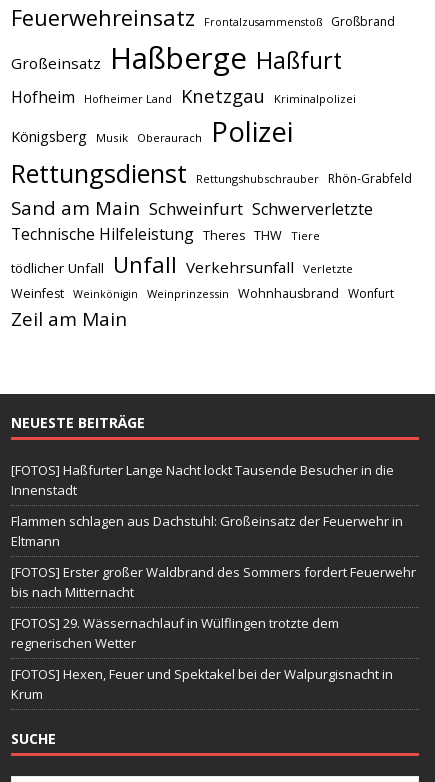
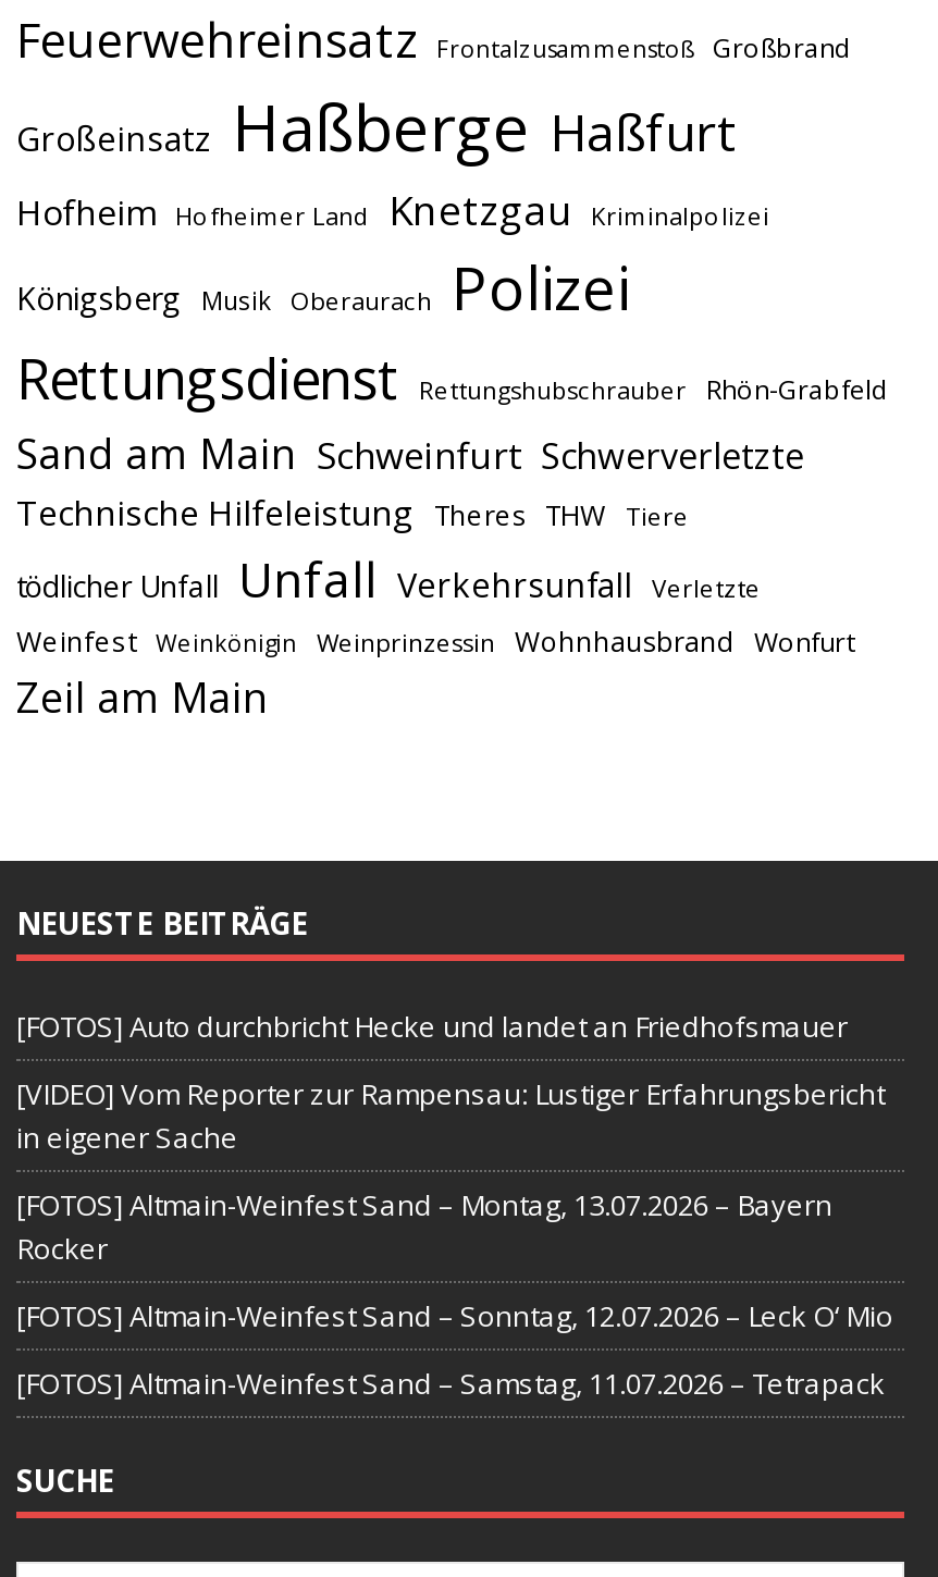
- [FOTOS] Haßfurter Lange Nacht lockt Tausende Besucher in die
- Innenstadt
+ [FOTOS] Auto durchbricht Hecke und landet an Friedhofsmauer

- Flammen schlagen aus Dachstuhl: Großeinsatz der Feuerwehr in
- Eltmann
+ [VIDEO] Vom Reporter zur Rampensau: Lustiger Erfahrungsbericht
+ in eigener Sache

- [FOTOS] Erster großer Waldbrand des Sommers fordert Feuerwehr
- bis nach Mitternacht
+ [FOTOS] Altmain-Weinfest Sand – Montag, 13.07.2026 – Bayern
+ Rocker

- [FOTOS] 29. Wässernachlauf in Wülflingen trotzte dem
- regnerischen Wetter
+ [FOTOS] Altmain-Weinfest Sand – Sonntag, 12.07.2026 – Leck O‘ Mio

- [FOTOS] Hexen, Feuer und Spektakel bei der Walpurgisnacht in
- Krum
+ [FOTOS] Altmain-Weinfest Sand – Samstag, 11.07.2026 – Tetrapack
